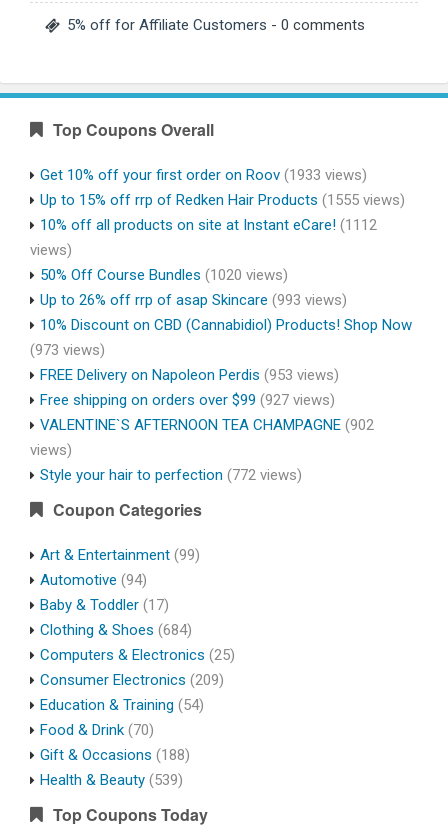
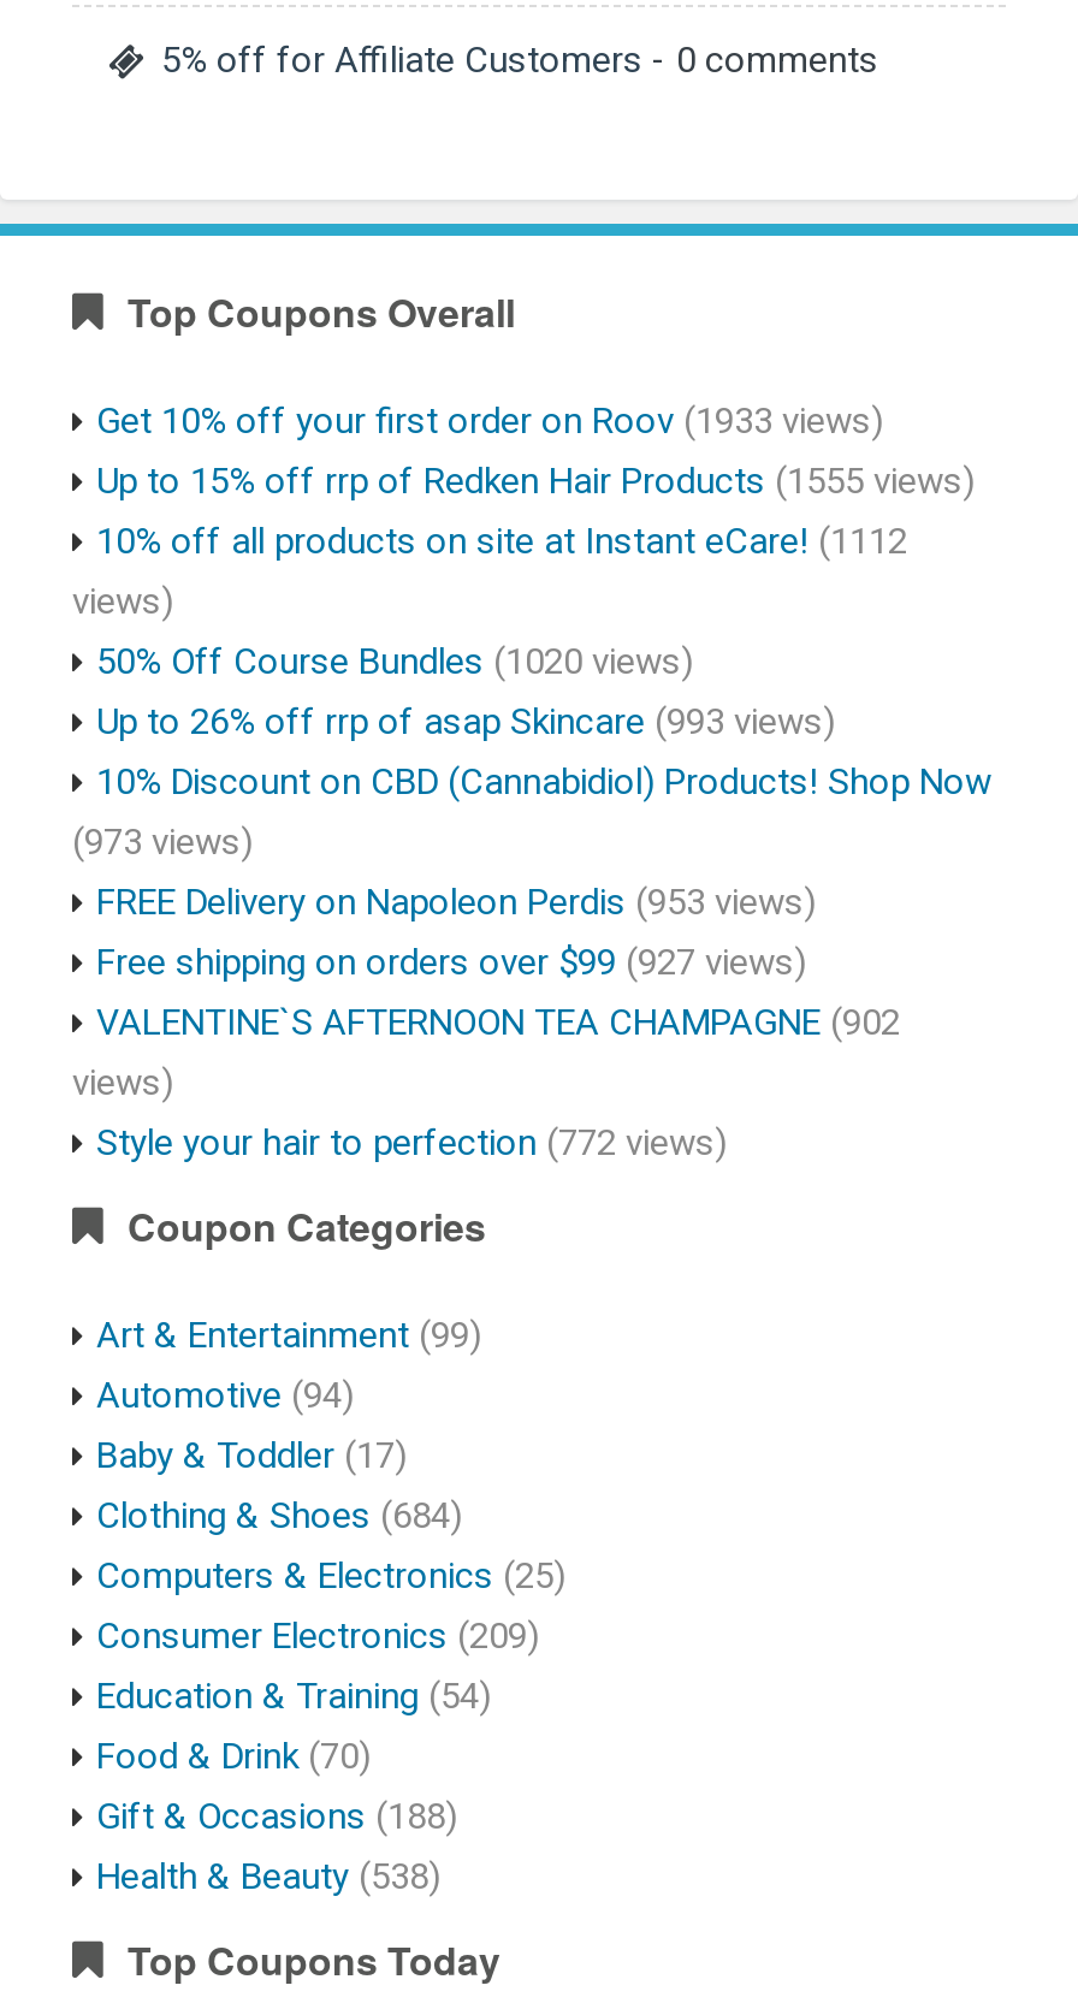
- Health & Beauty (539)
+ Health & Beauty (538)
